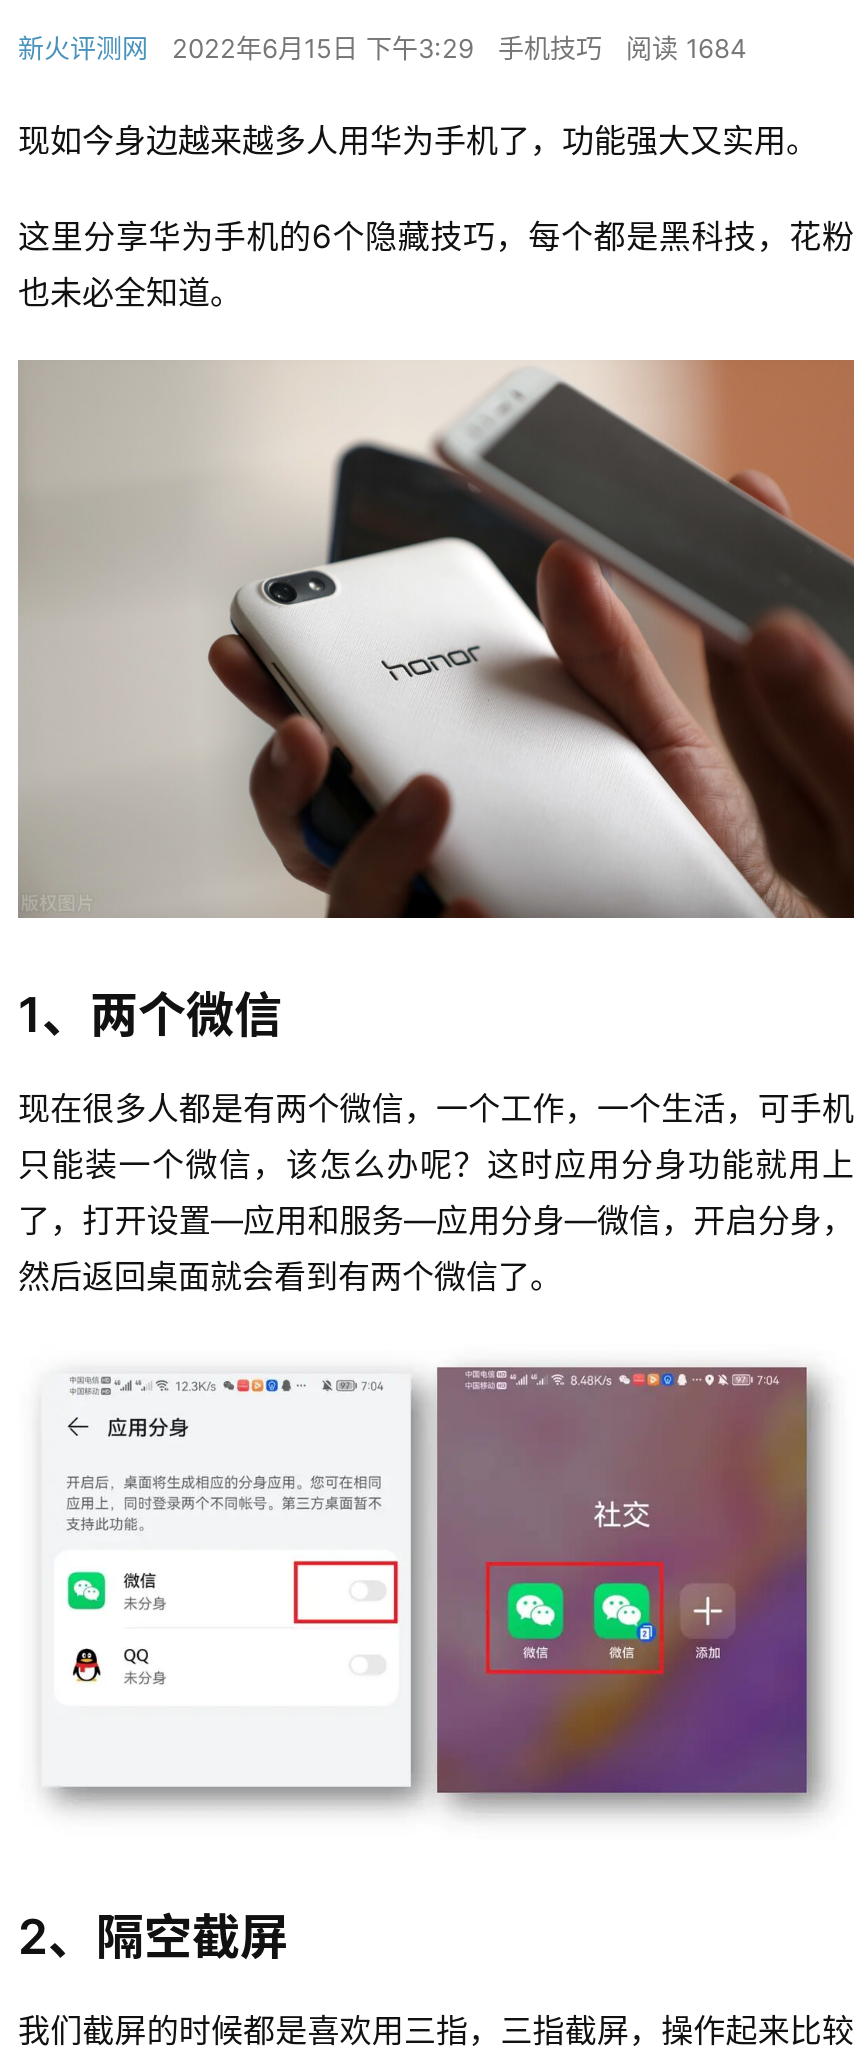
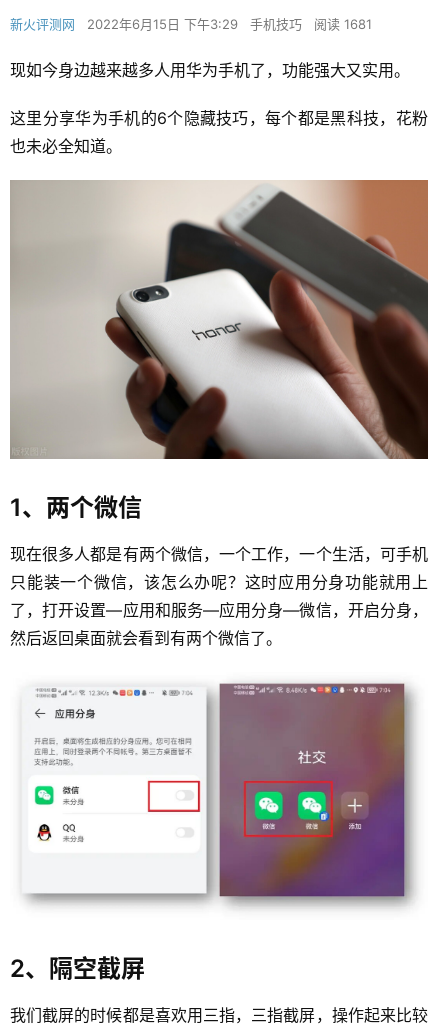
- 新火评测网 2022年6月15日 下午3:29 手机技巧 阅读 1684
+ 新火评测网 2022年6月15日 下午3:29 手机技巧 阅读 1681
